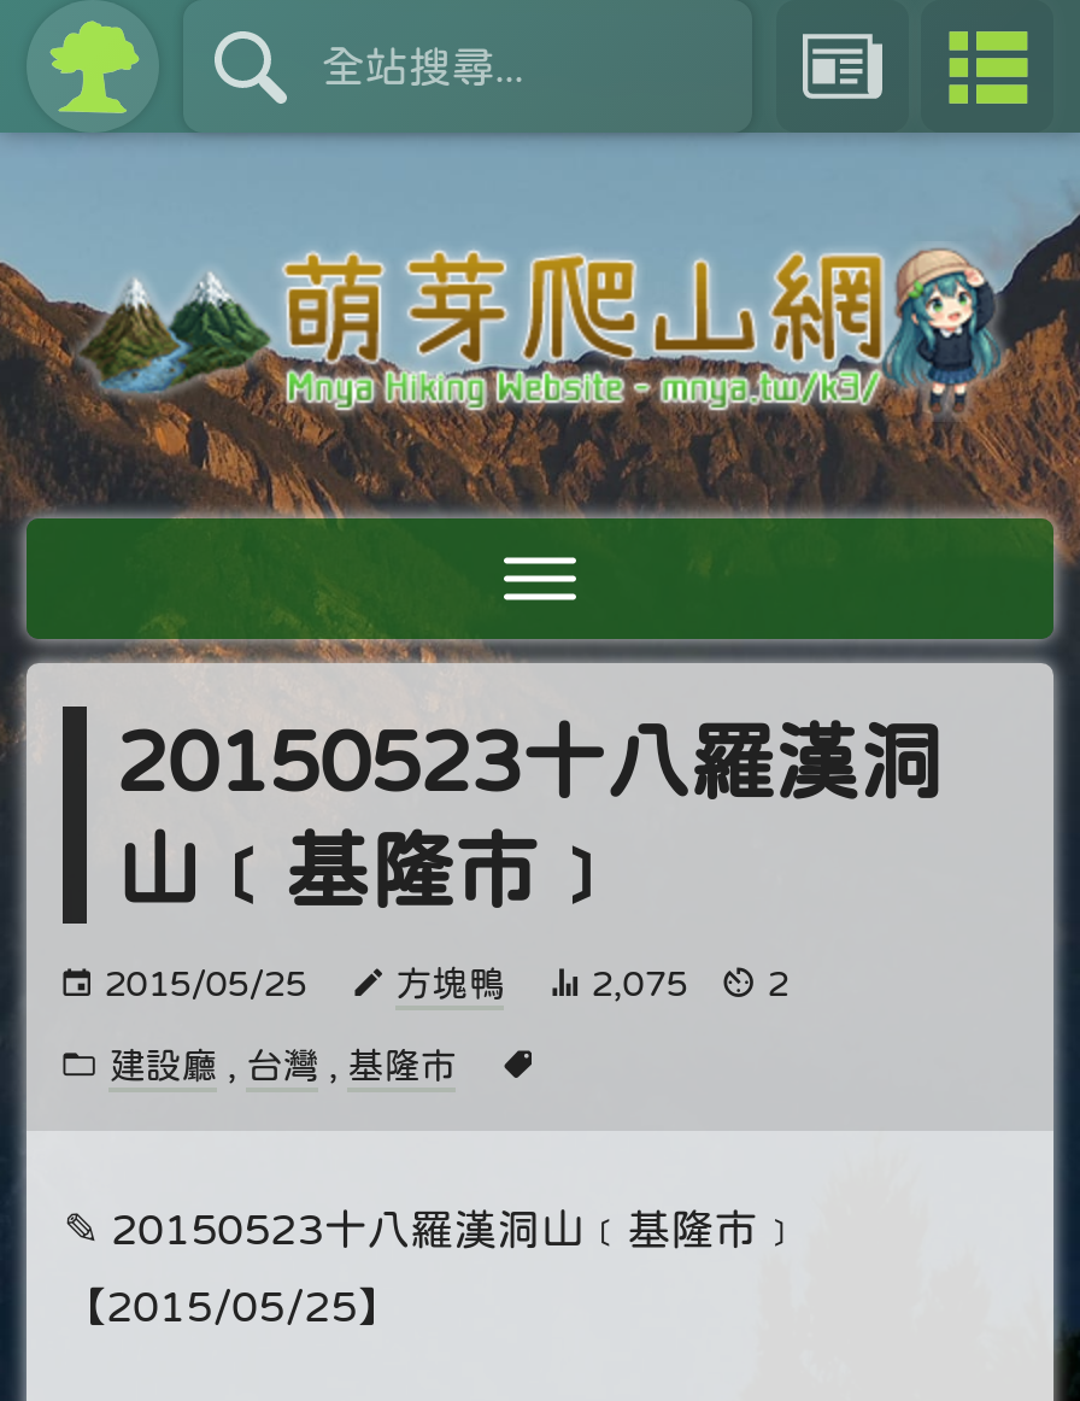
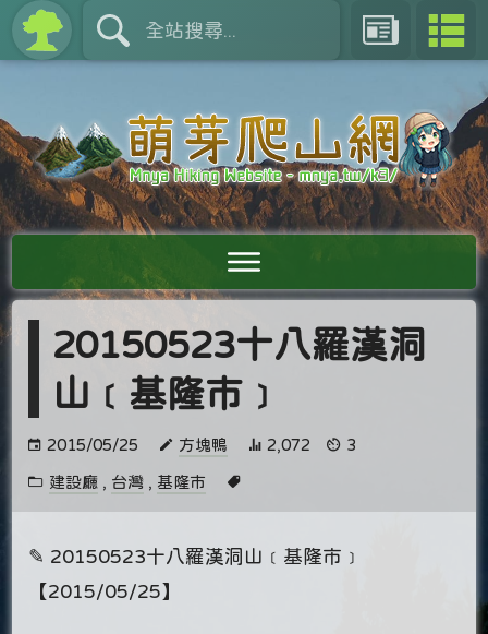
- 2,075
+ 2,072

- 2
+ 3
